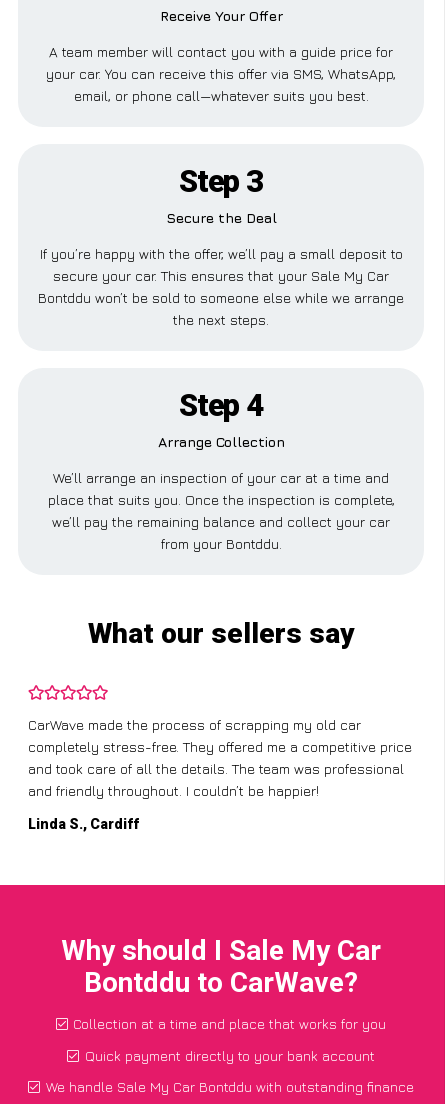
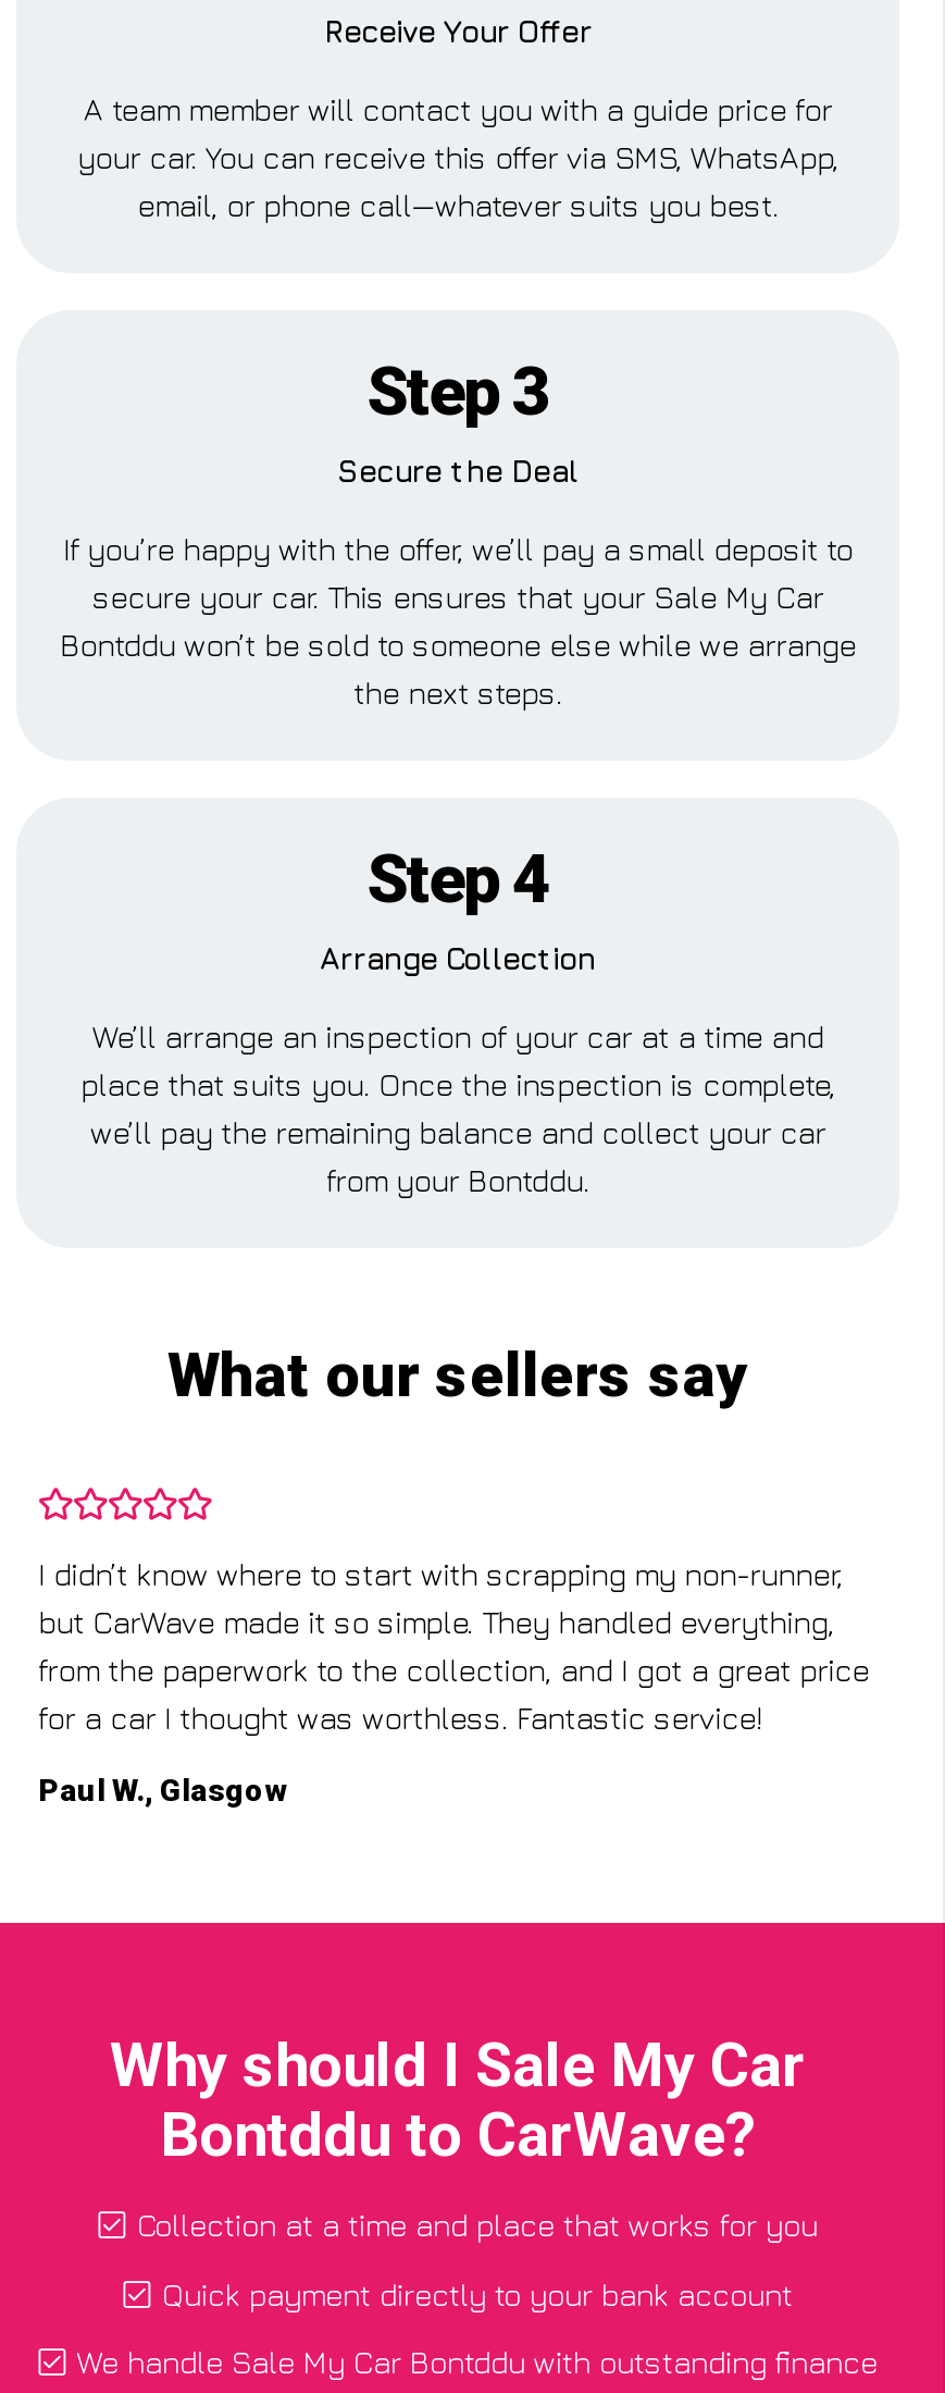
- CarWave made the process of scrapping my old car
- completely stress-free. They offered me a competitive price
- and took care of all the details. The team was professional
- and friendly throughout. I couldn’t be happier!
+ I didn’t know where to start with scrapping my non-runner,
+ but CarWave made it so simple. They handled everything,
+ from the paperwork to the collection, and I got a great price
+ for a car I thought was worthless. Fantastic service!

- Linda S., Cardiff
+ Paul W., Glasgow
